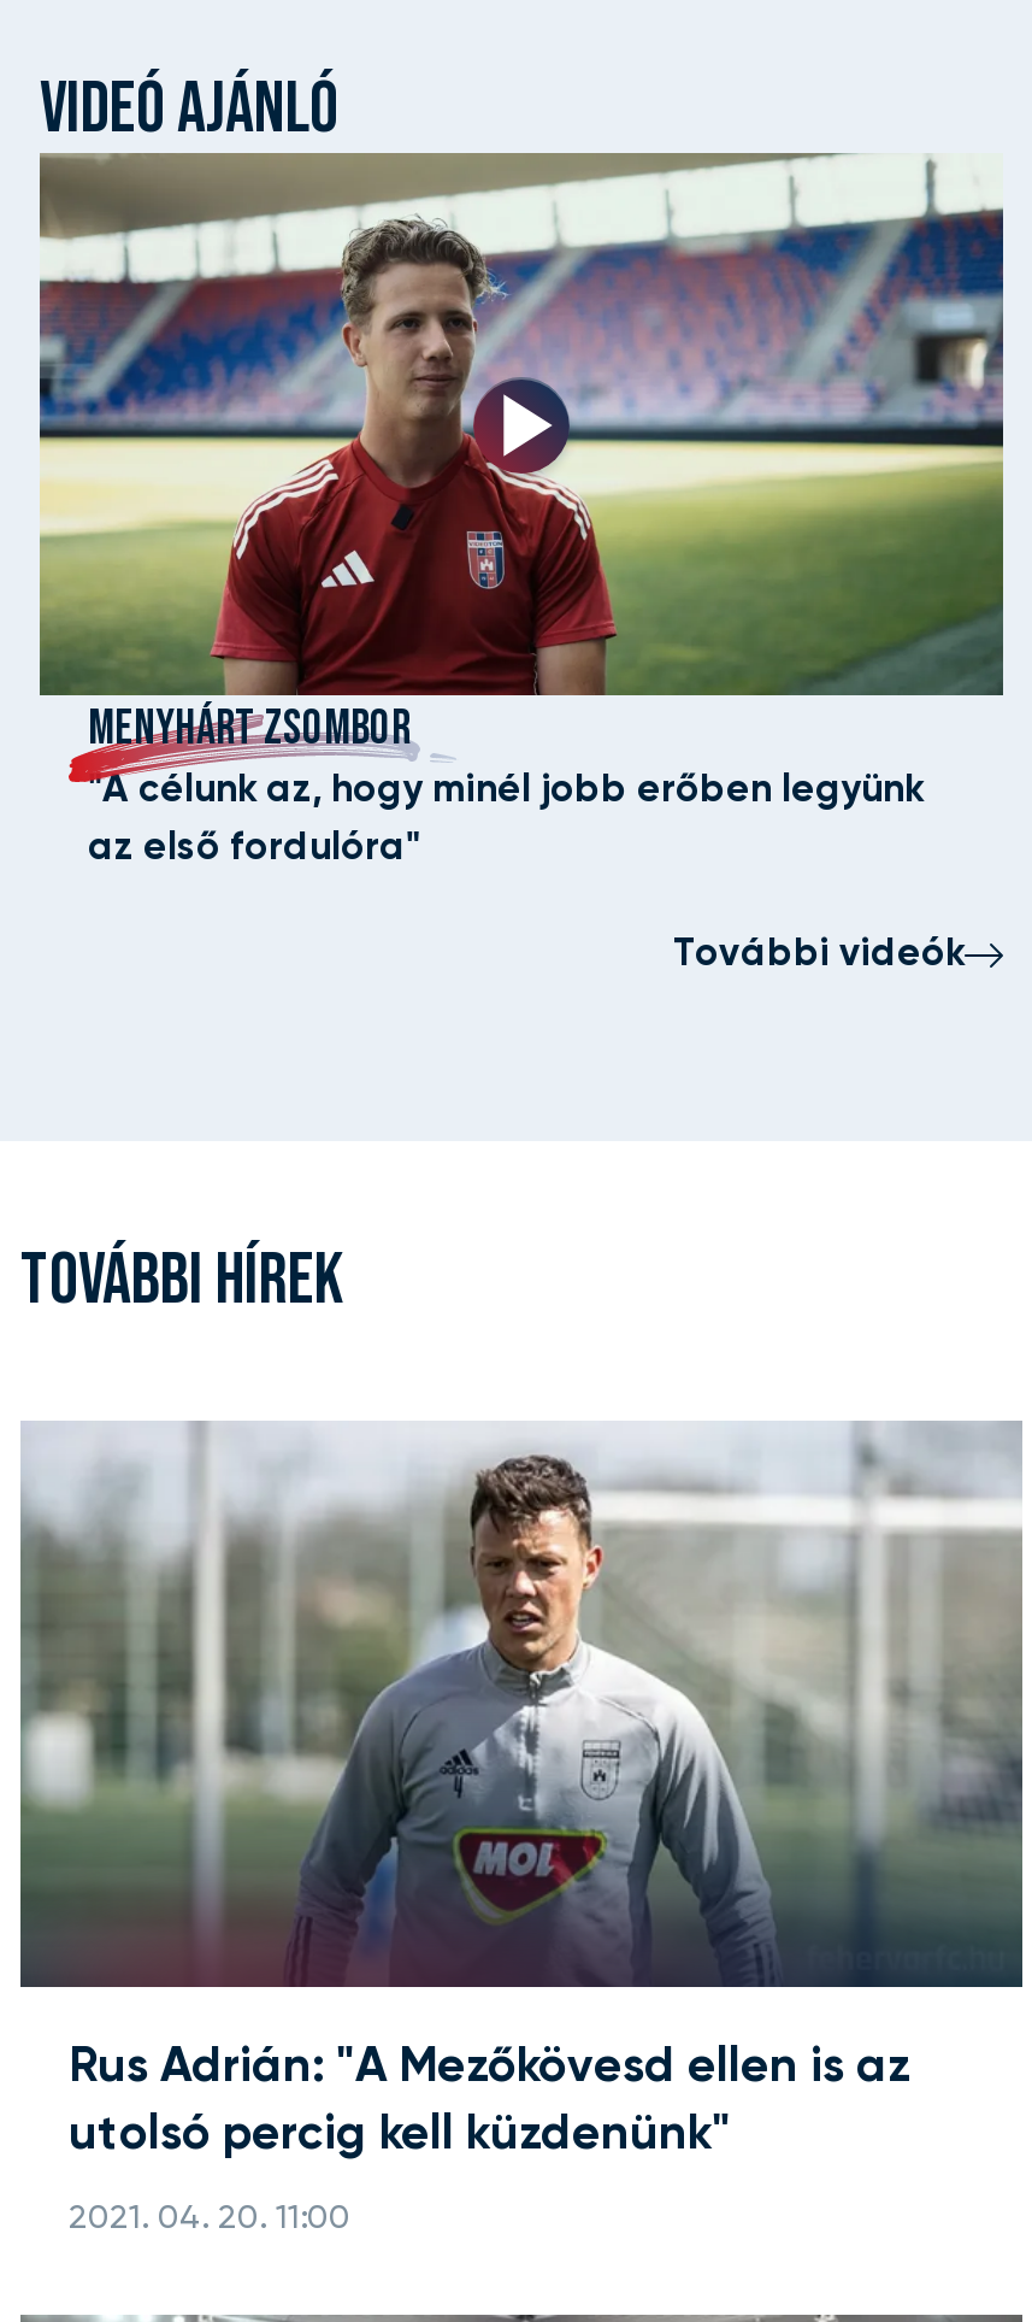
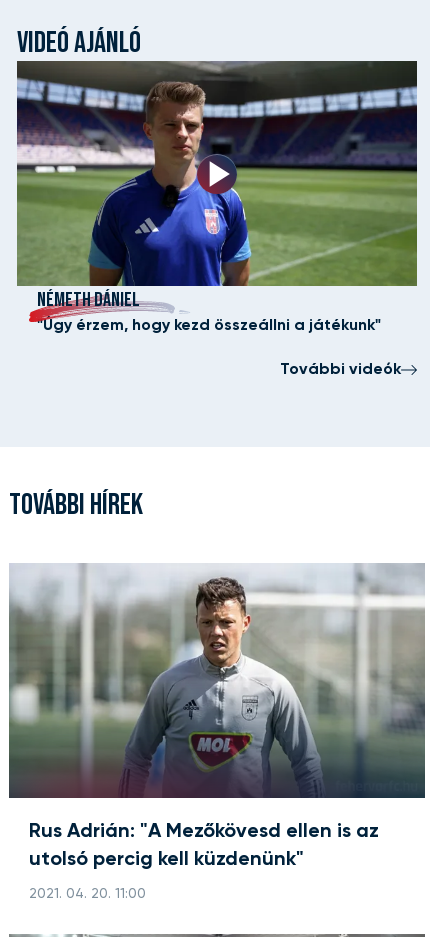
- [image]
- MENYHÁRT ZSOMBOR
- "A célunk az, hogy minél jobb erőben legyünk
- az első fordulóra"
+ [image]
+ NÉMETH DÁNIEL
+ "Úgy érzem, hogy kezd összeállni a játékunk"
